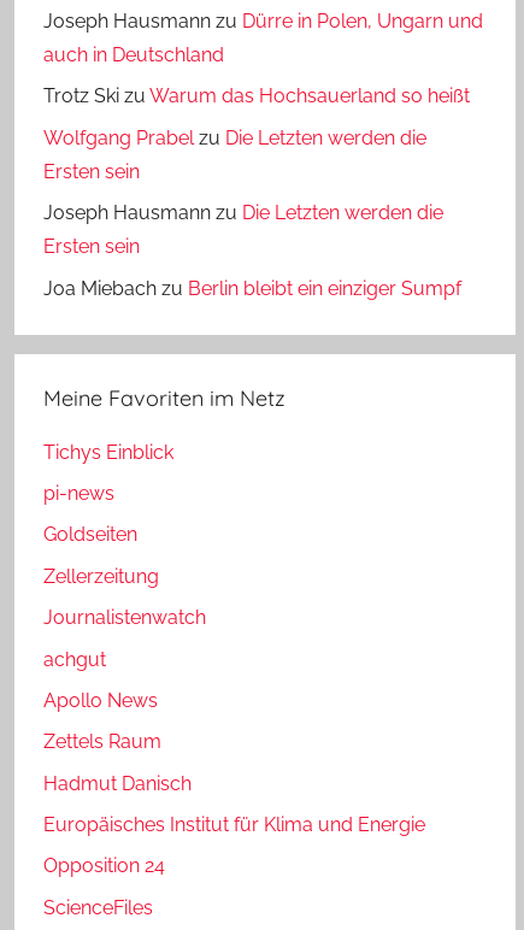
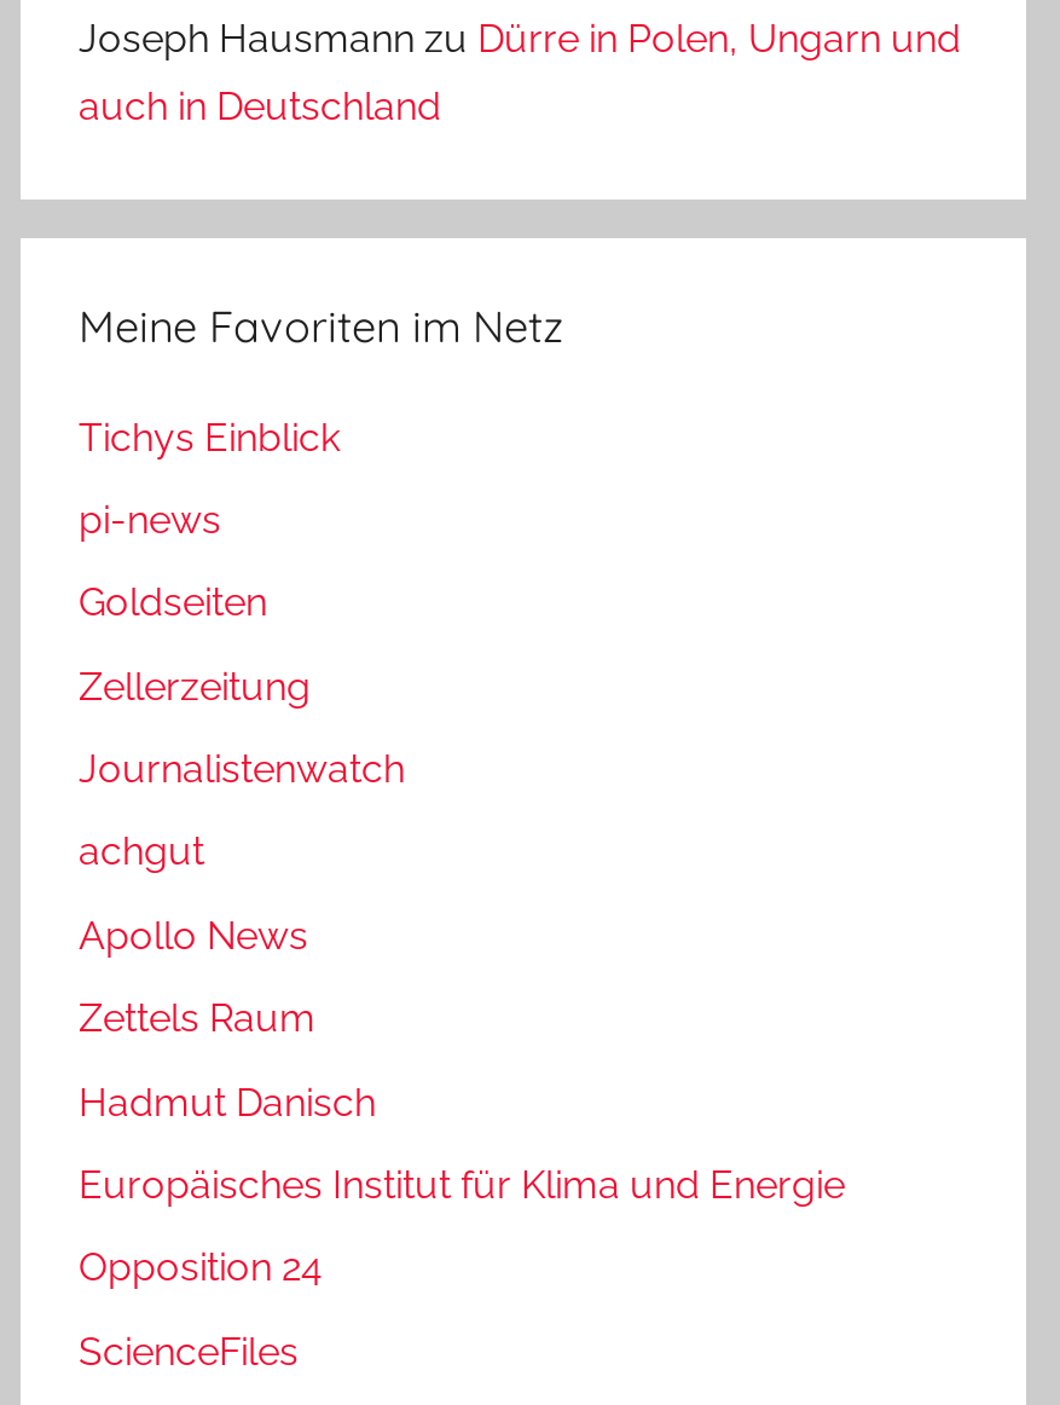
- Trotz Ski zu Warum das Hochsauerland so heißt
- Wolfgang Prabel zu Die Letzten werden die
- Ersten sein
- Joseph Hausmann zu Die Letzten werden die
- Ersten sein
- Joa Miebach zu Berlin bleibt ein einziger Sumpf
